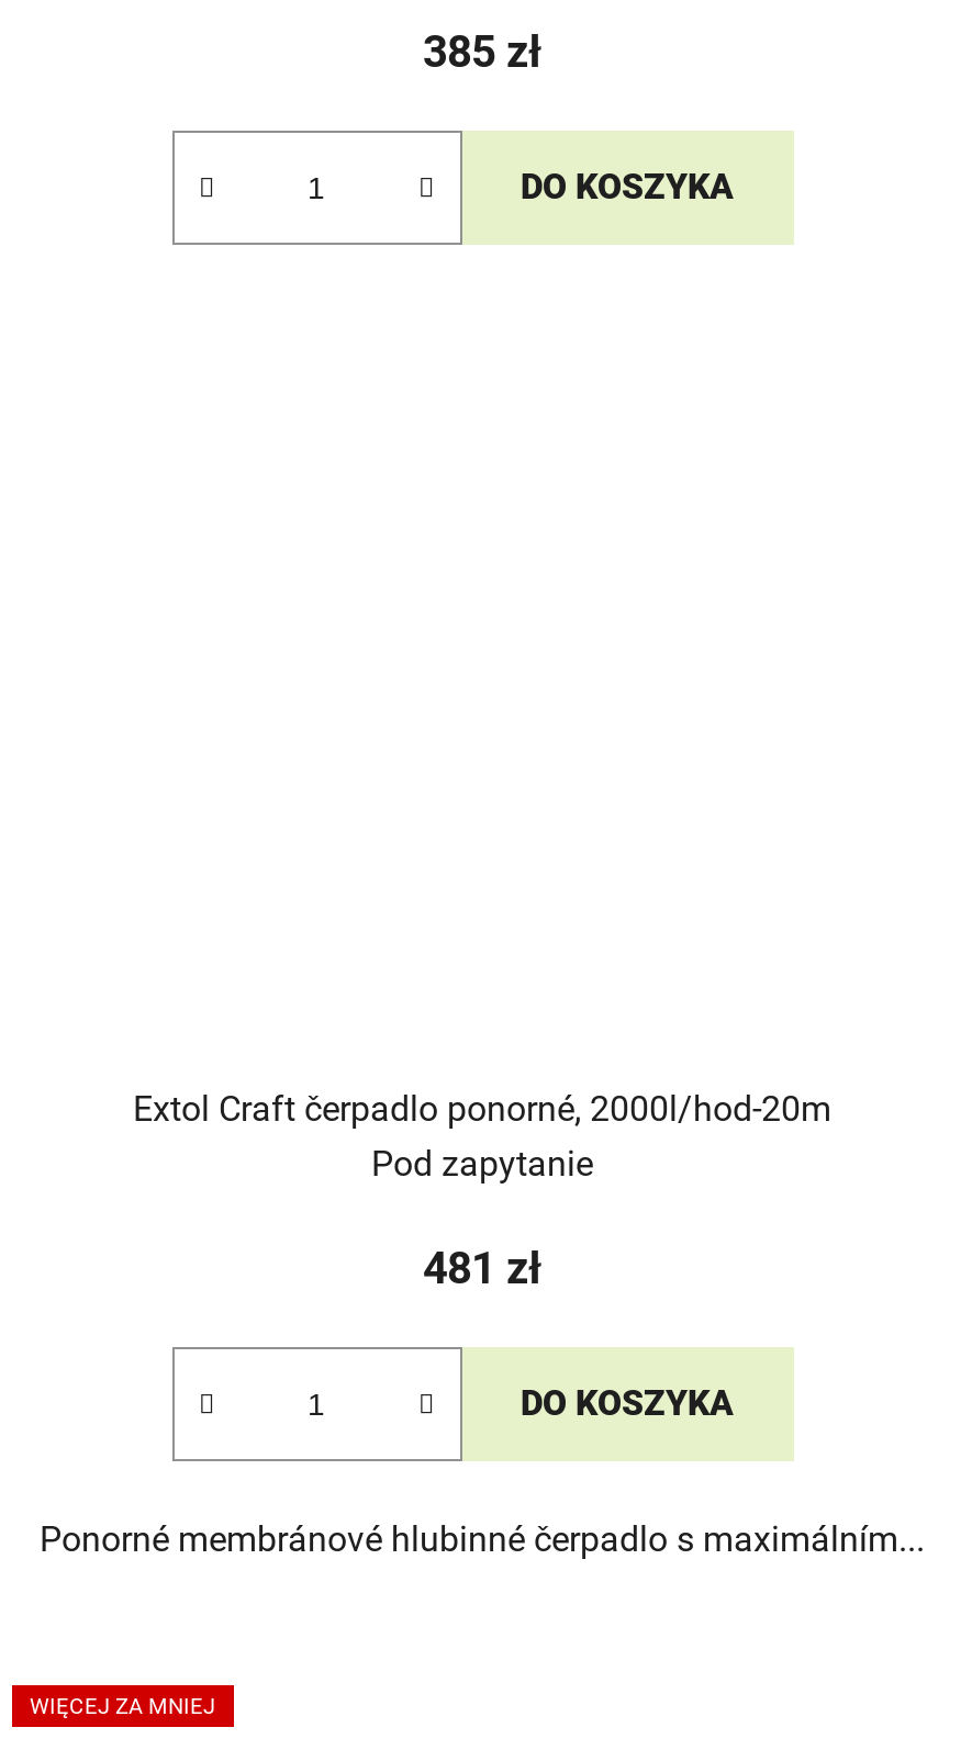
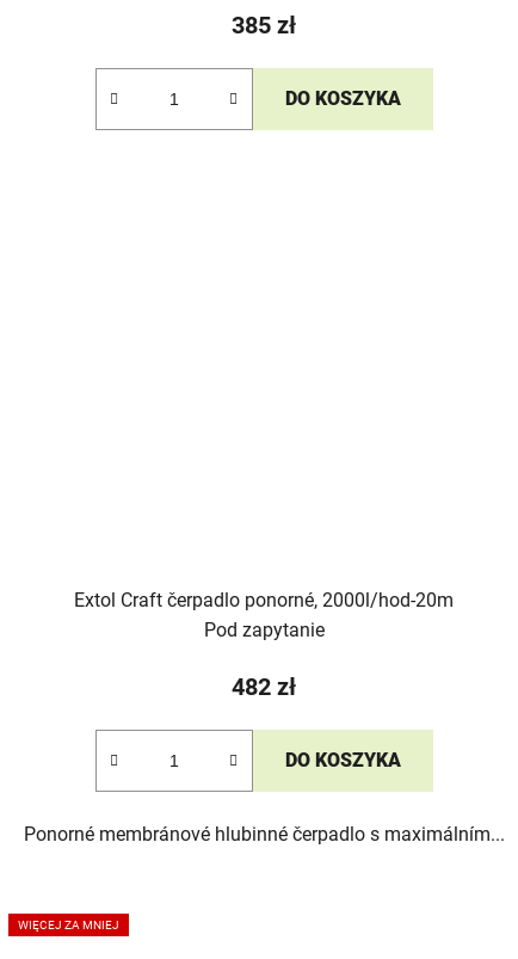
- 481 zł
+ 482 zł
